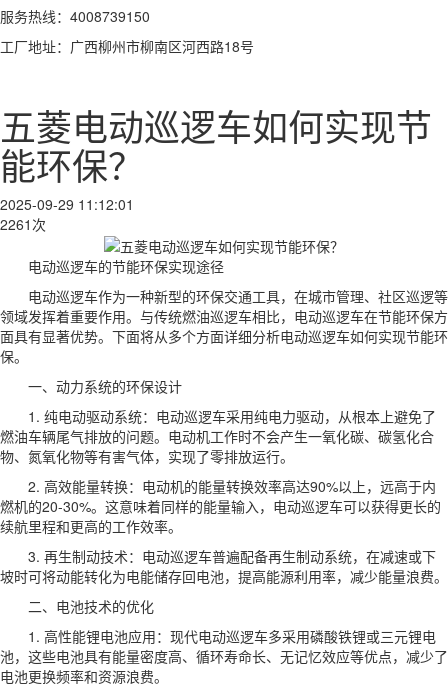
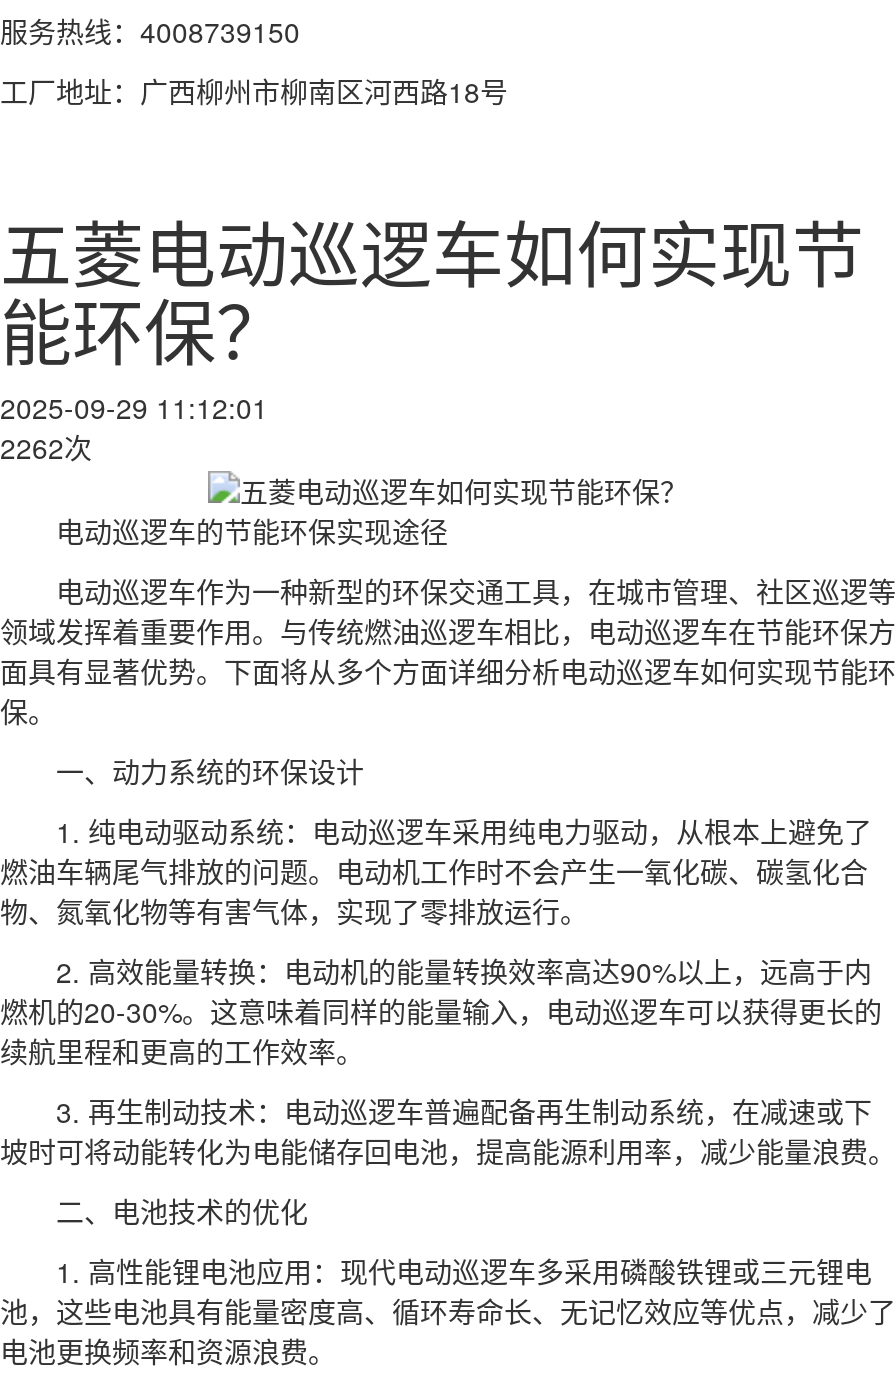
- 2261次
+ 2262次
